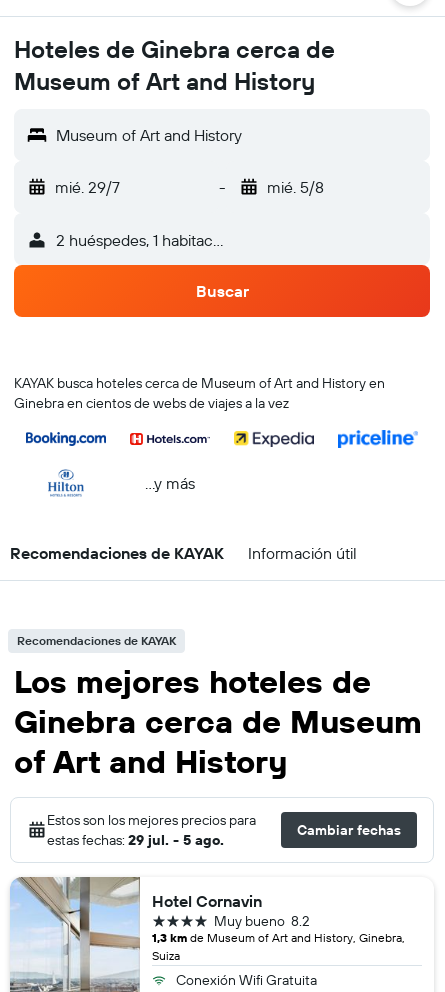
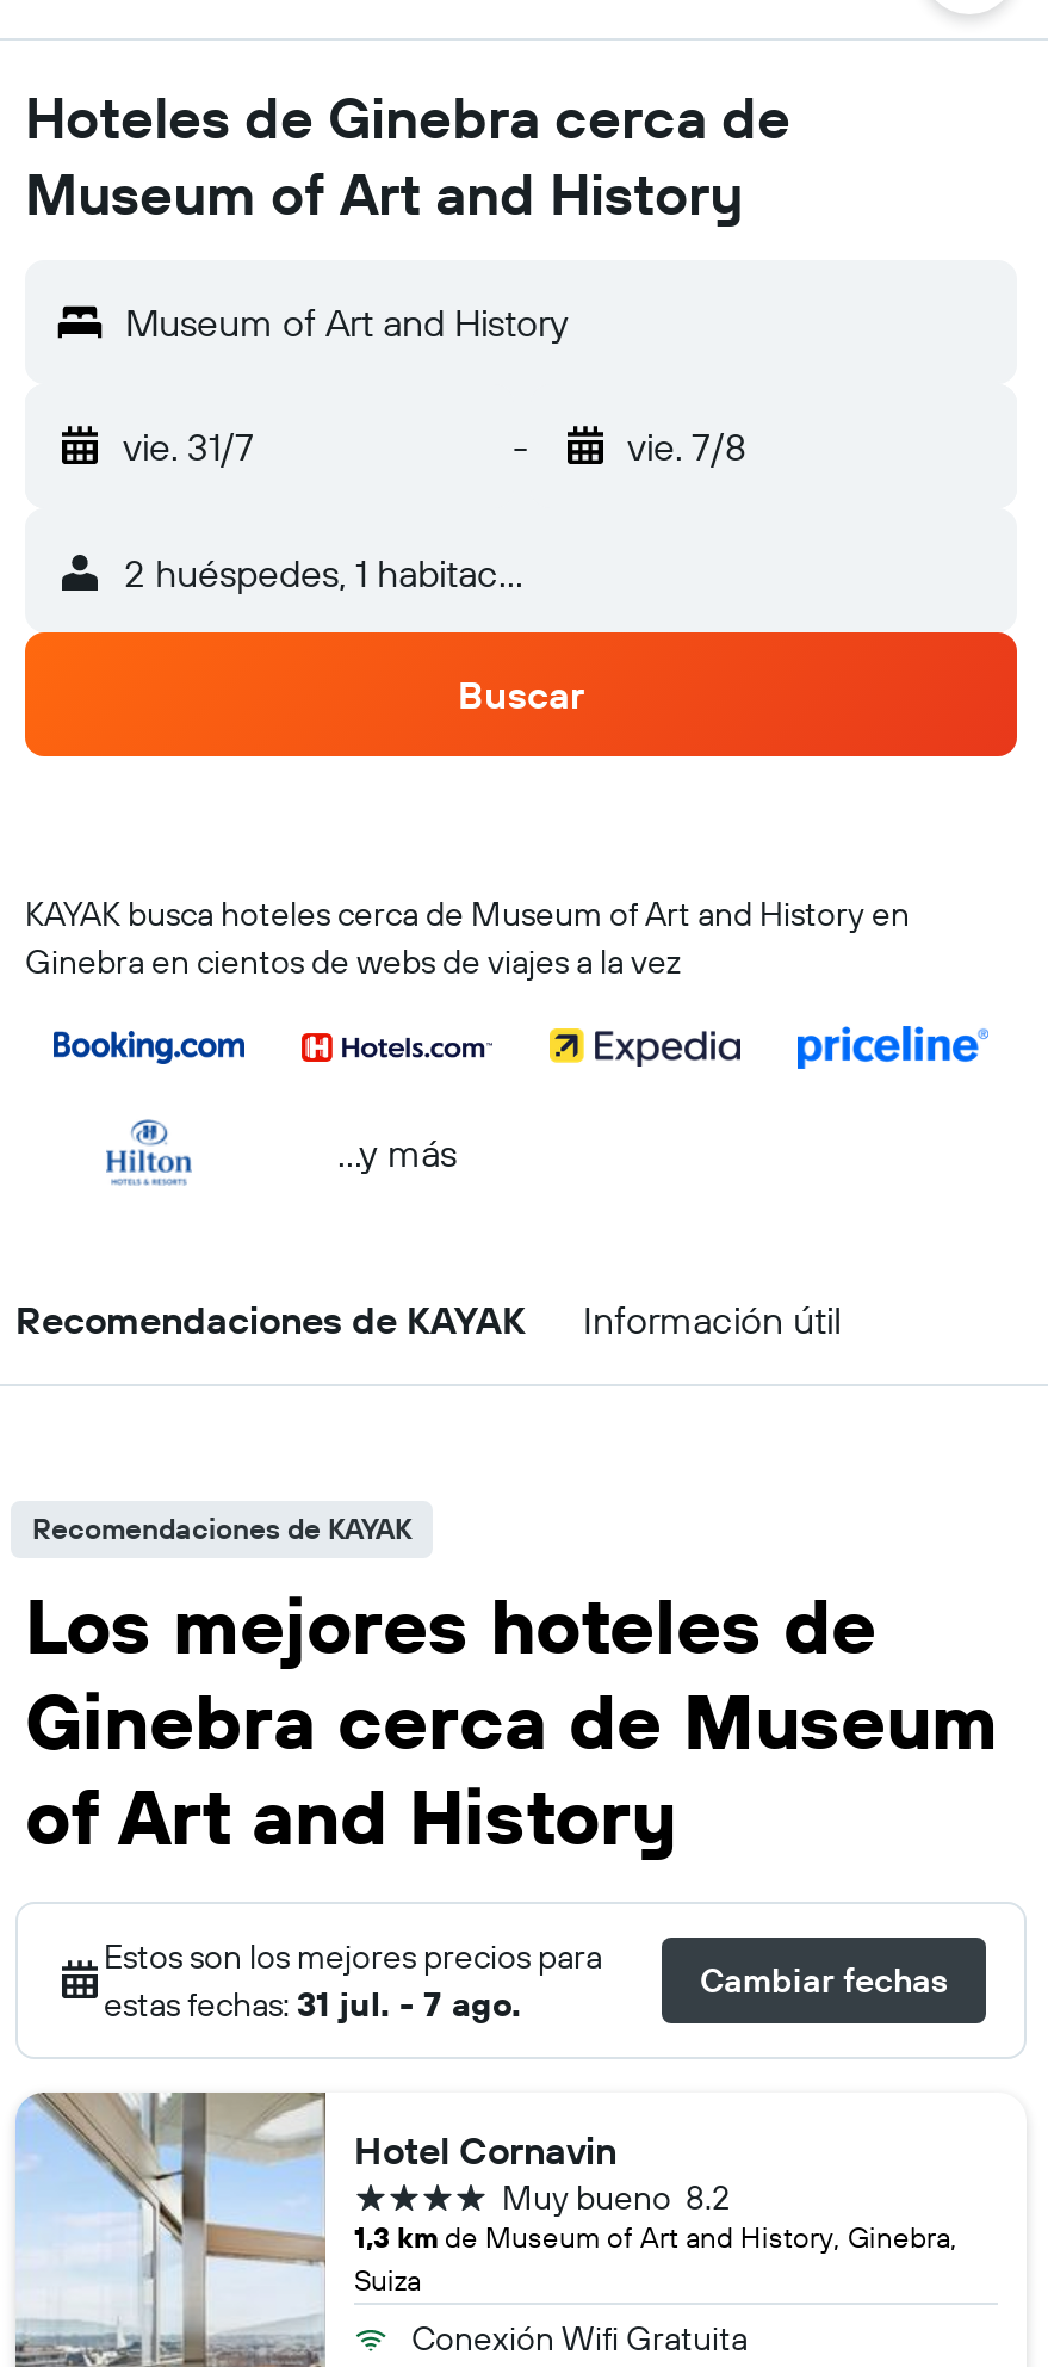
- mié. 29/7
+ vie. 31/7

- mié. 5/8
+ vie. 7/8

- estas fechas: 29 jul. - 5 ago.
+ estas fechas: 31 jul. - 7 ago.
